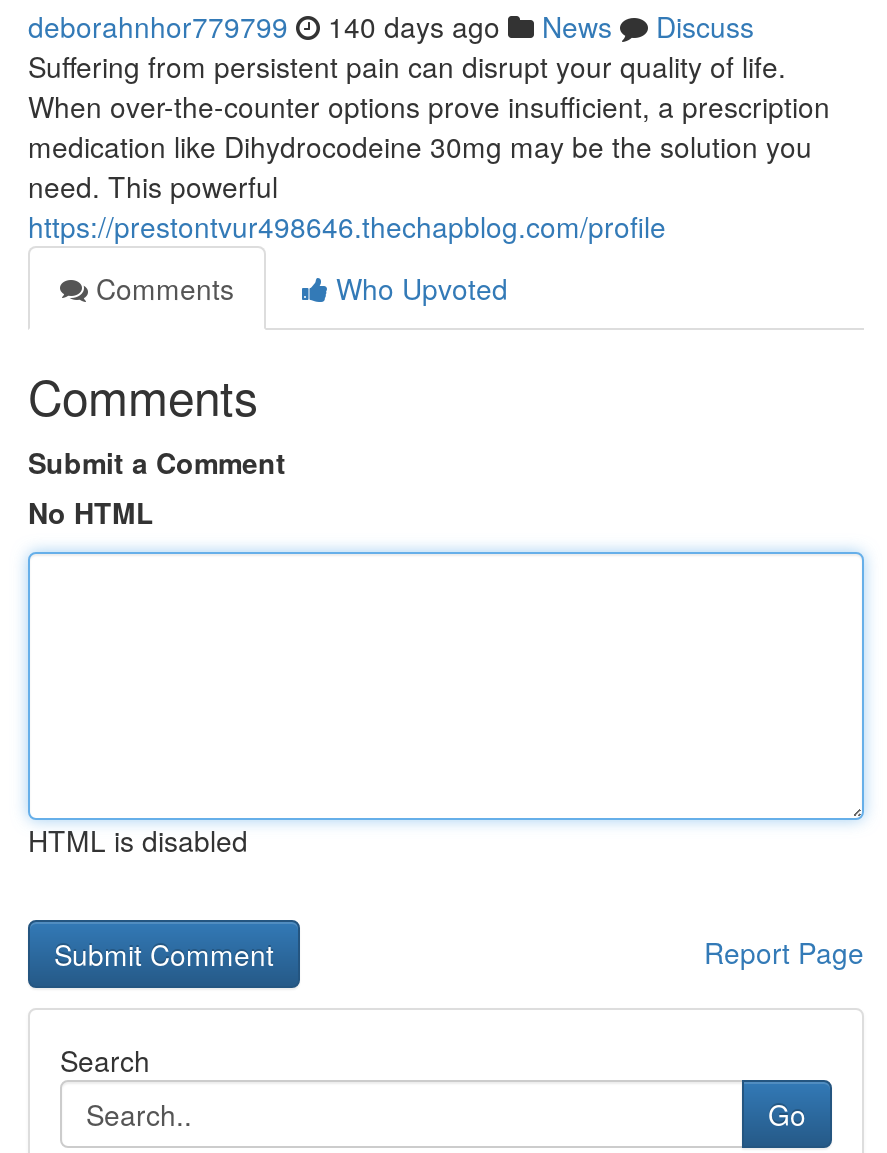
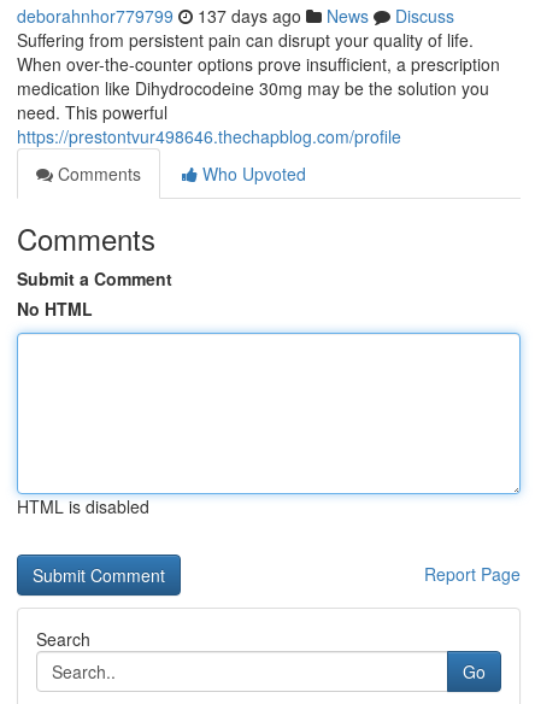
- deborahnhor779799 140 days ago News Discuss
+ deborahnhor779799 137 days ago News Discuss
